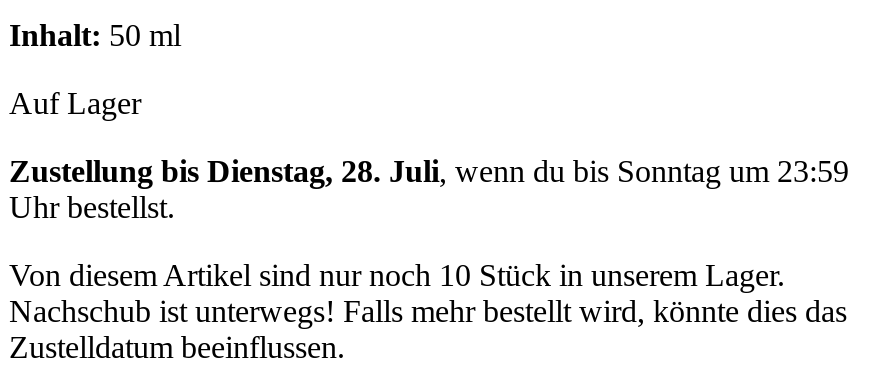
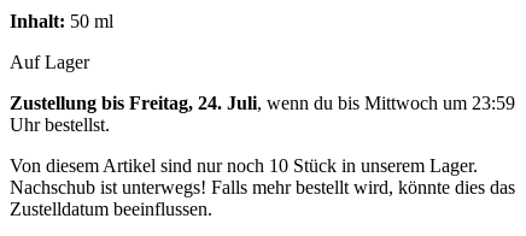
- Zustellung bis Dienstag, 28. Juli, wenn du bis Sonntag um 23:59
+ Zustellung bis Freitag, 24. Juli, wenn du bis Mittwoch um 23:59
